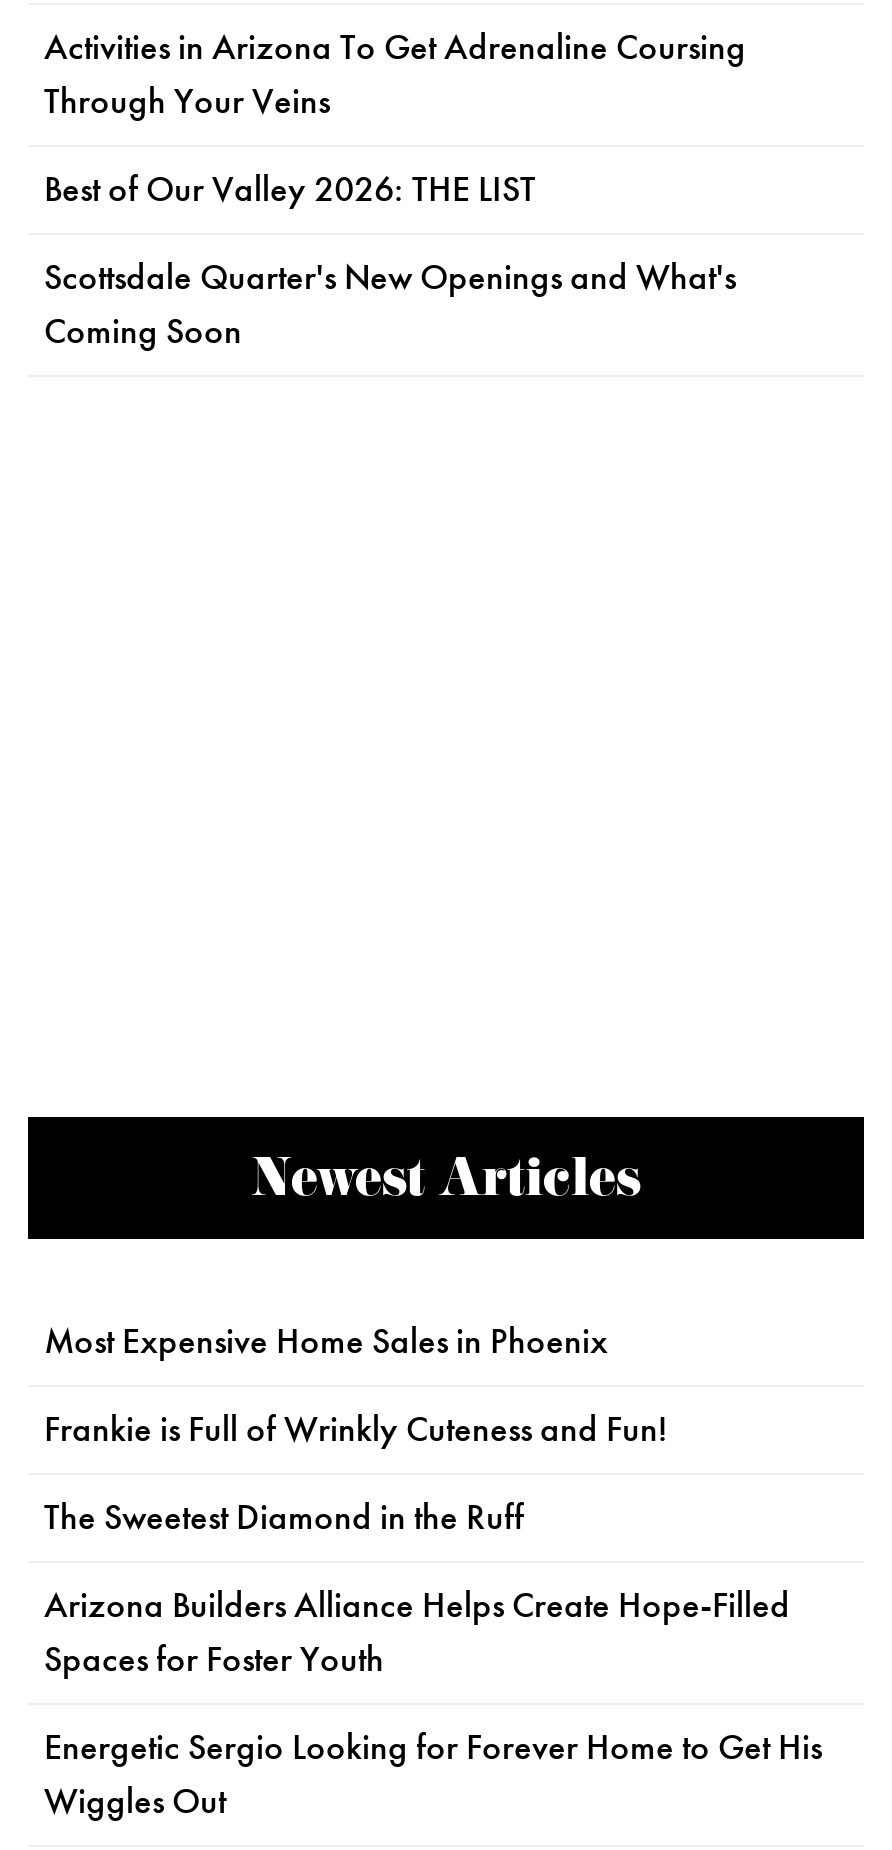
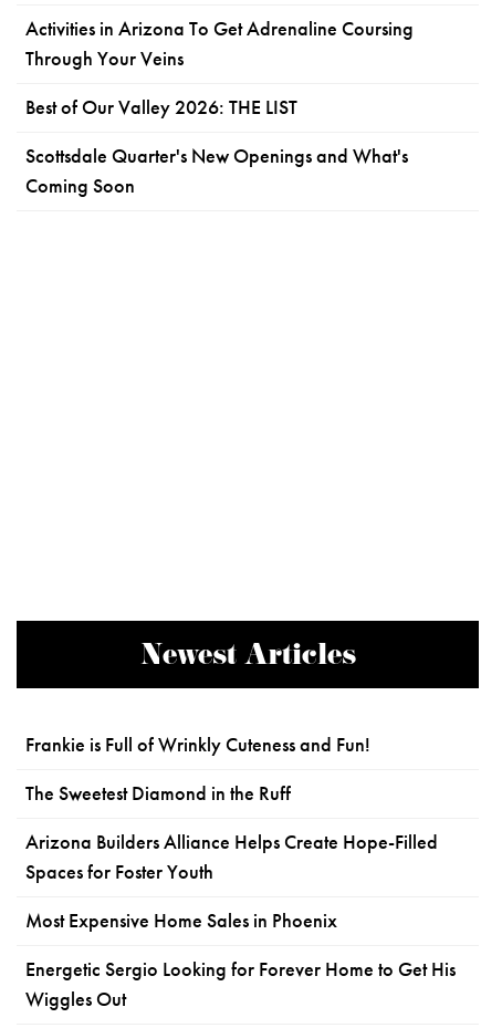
moved down: Most Expensive Home Sales in Phoenix

moved up: Frankie is Full of Wrinkly Cuteness and Fun! | The Sweetest Diamond in the Ruff | Arizona Builders Alliance Helps Create Hope-Filled | Spaces for Foster Youth
